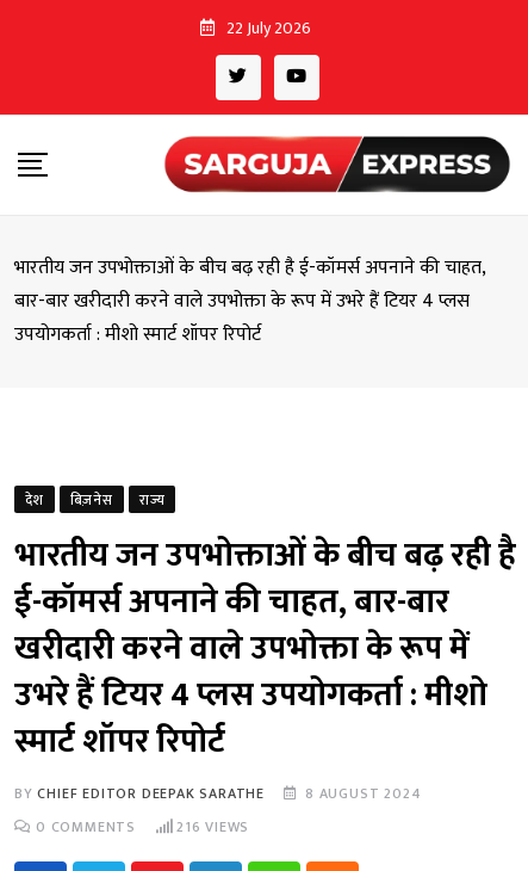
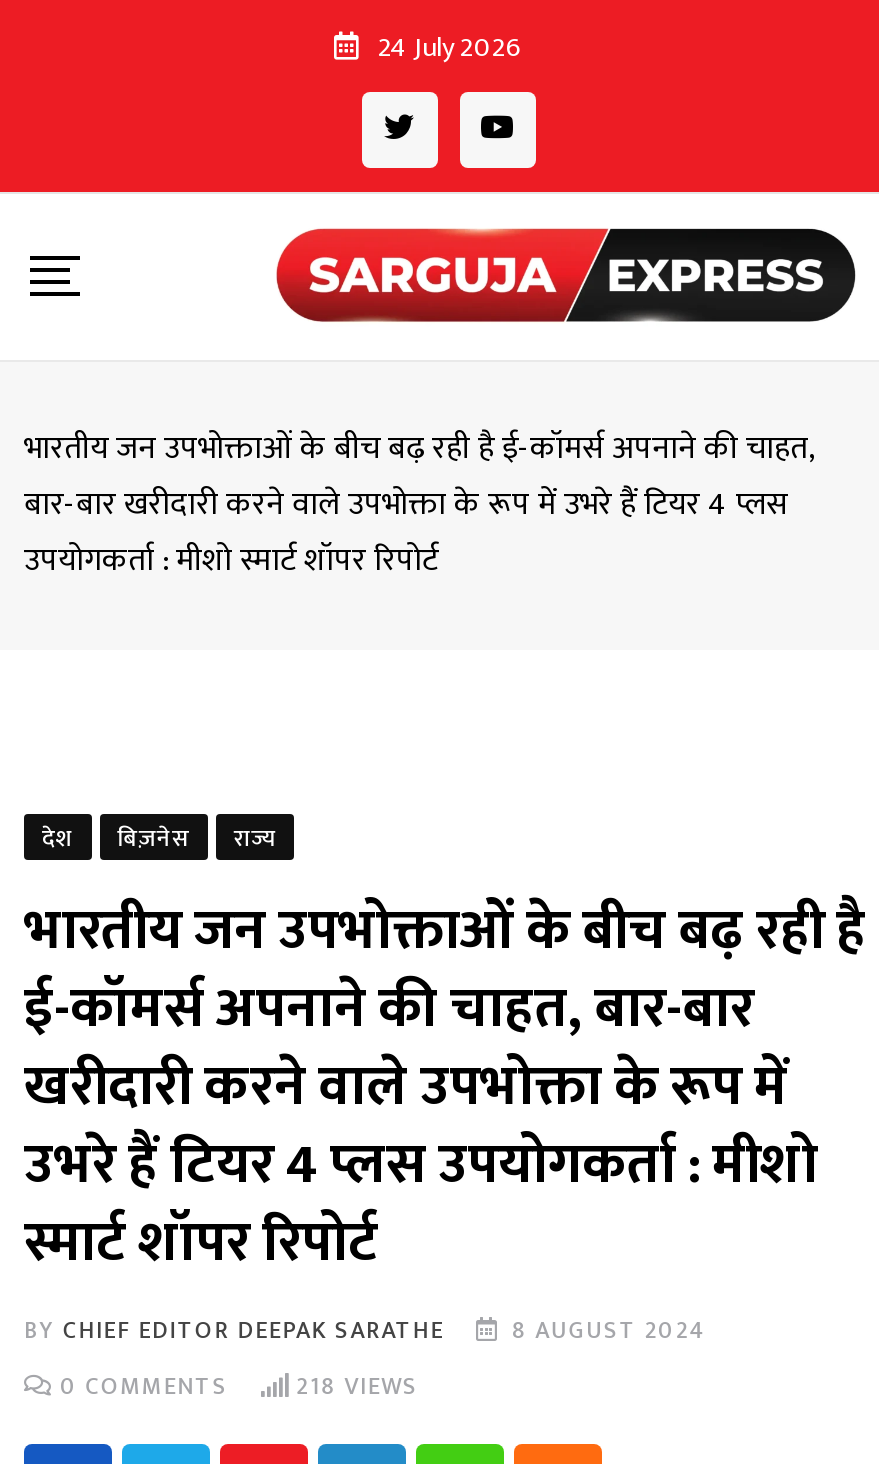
- 22 July 2026
+ 24 July 2026

- 0 COMMENTS 216 VIEWS
+ 0 COMMENTS 218 VIEWS
